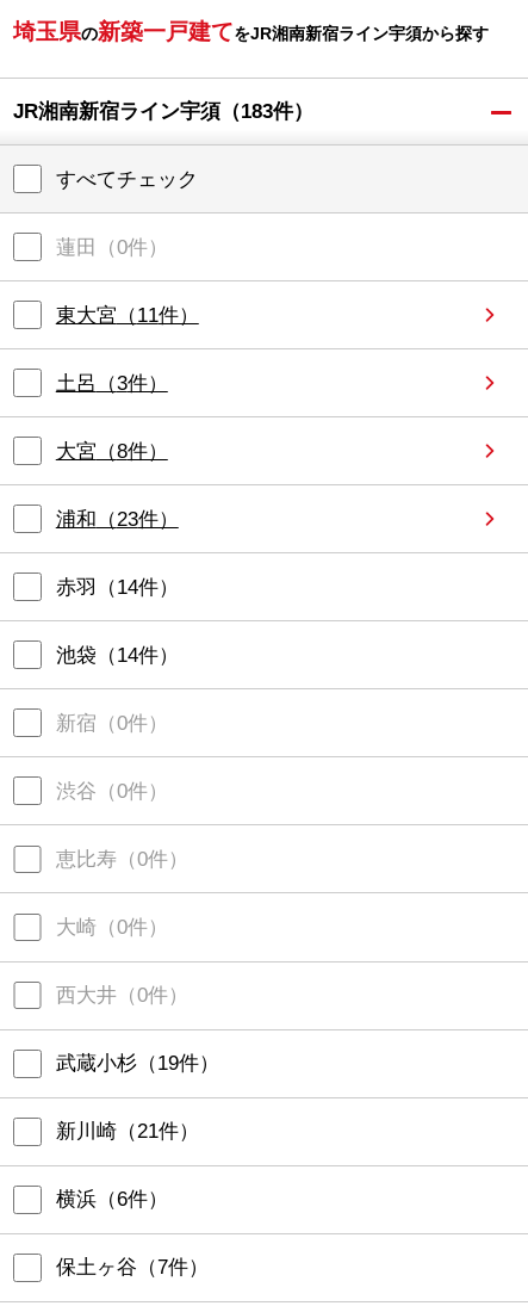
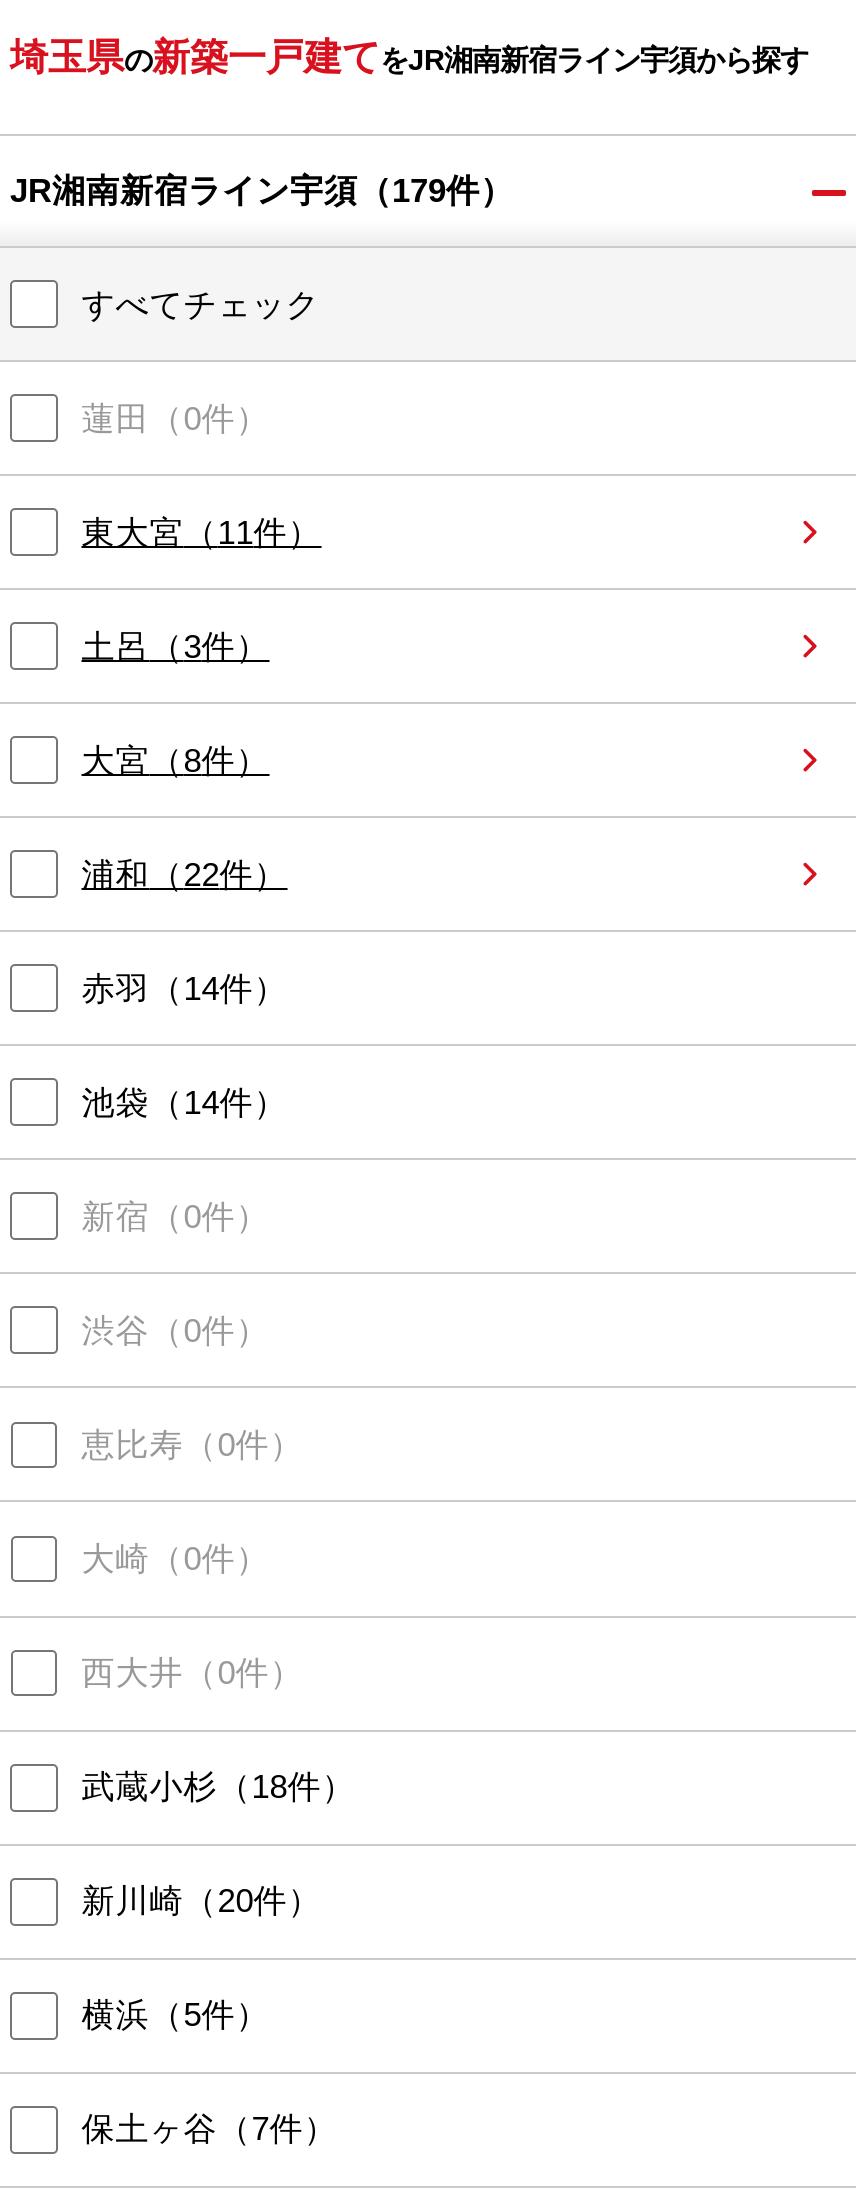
- JR湘南新宿ライン宇須（183件）
+ JR湘南新宿ライン宇須（179件）

- 浦和（23件）
+ 浦和（22件）

- 武蔵小杉（19件）
+ 武蔵小杉（18件）

- 新川崎（21件）
+ 新川崎（20件）

- 横浜（6件）
+ 横浜（5件）
